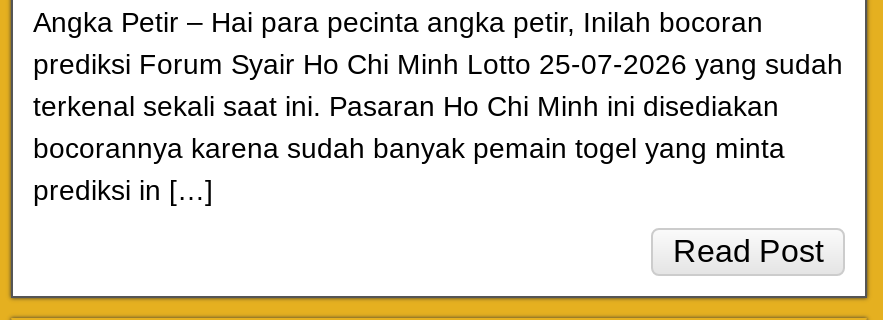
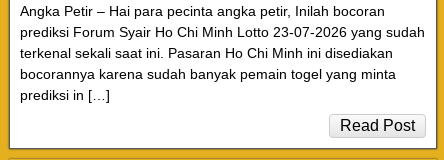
- prediksi Forum Syair Ho Chi Minh Lotto 25-07-2026 yang sudah
+ prediksi Forum Syair Ho Chi Minh Lotto 23-07-2026 yang sudah
